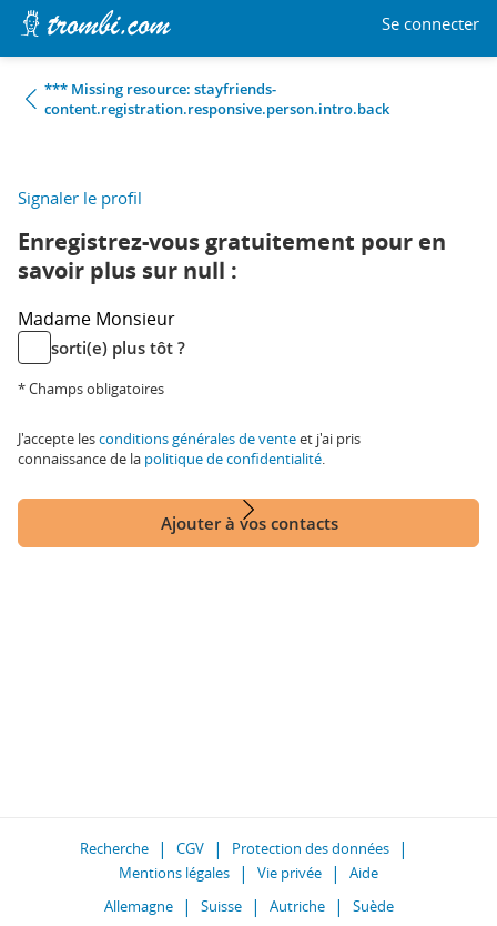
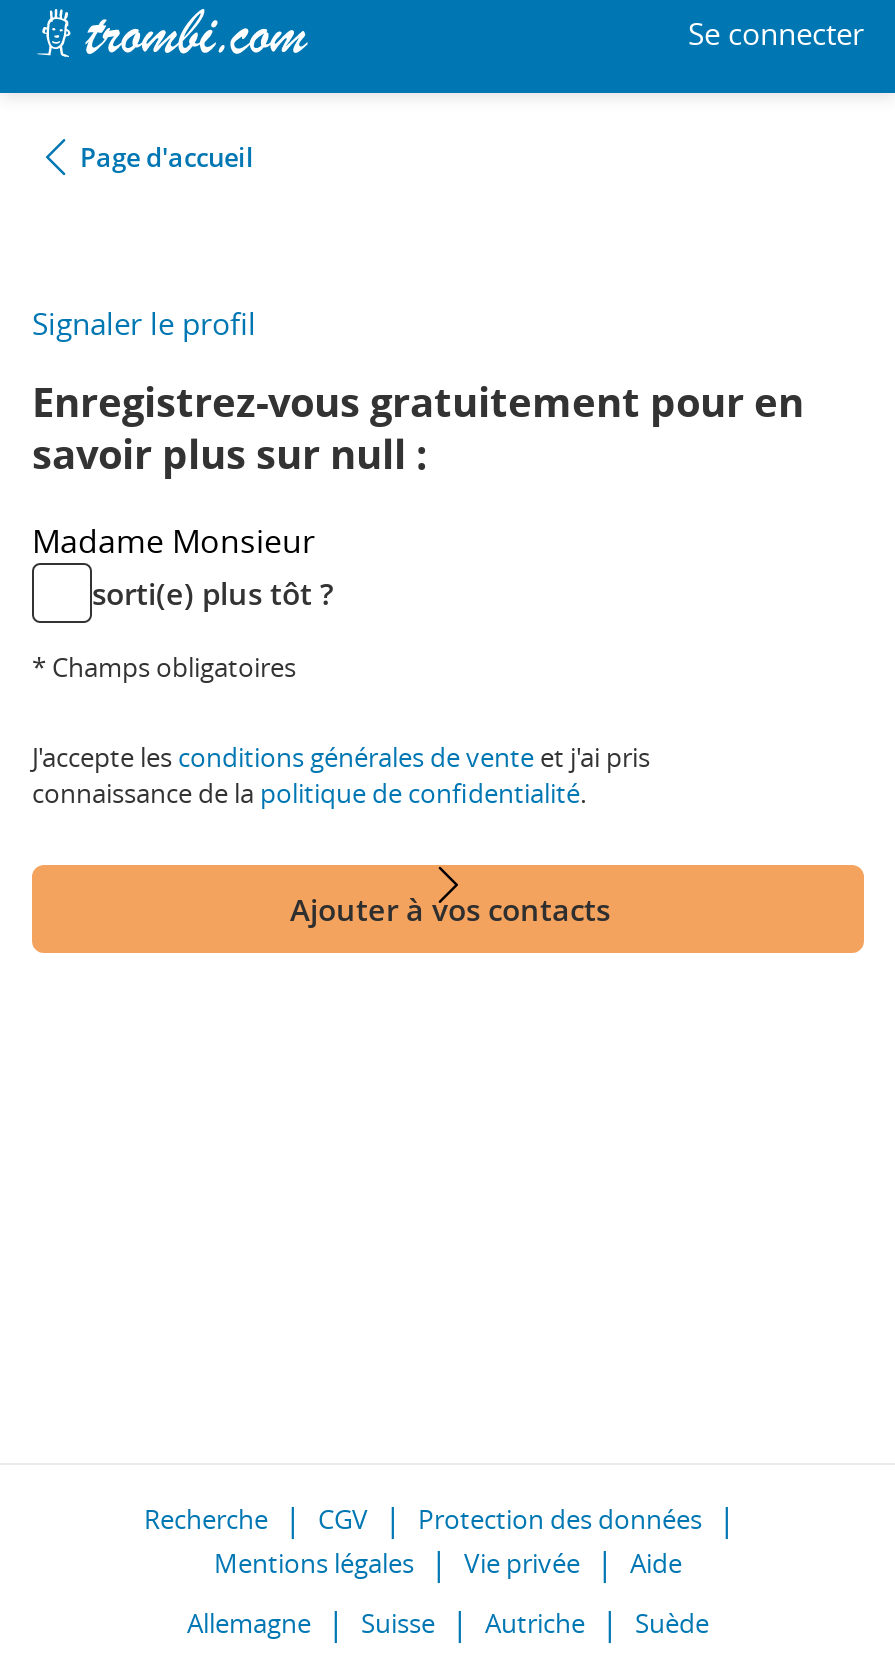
- *** Missing resource: stayfriends-
- content.registration.responsive.person.intro.back
+ Page d'accueil
